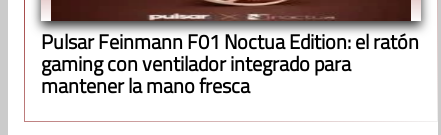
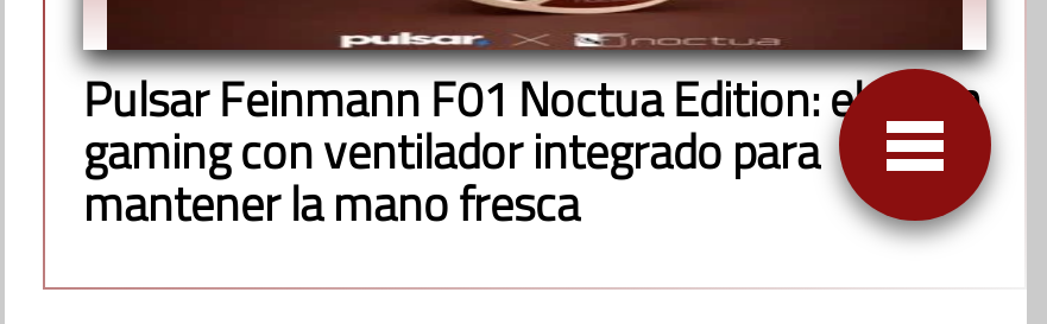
+ [image]
